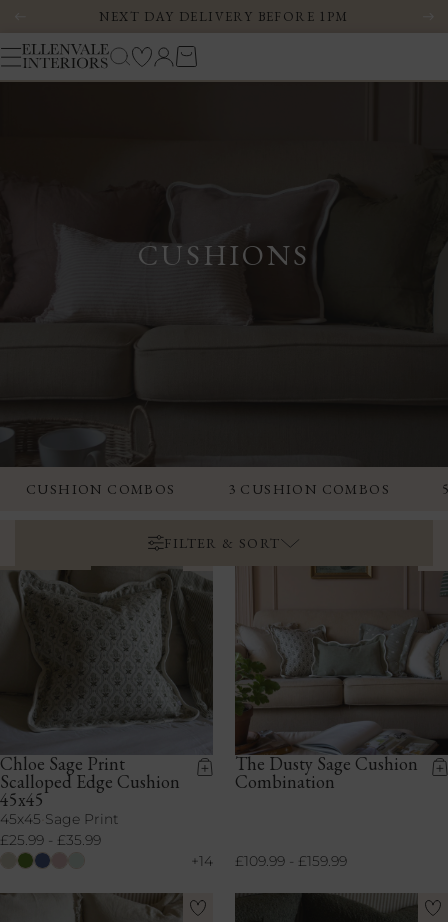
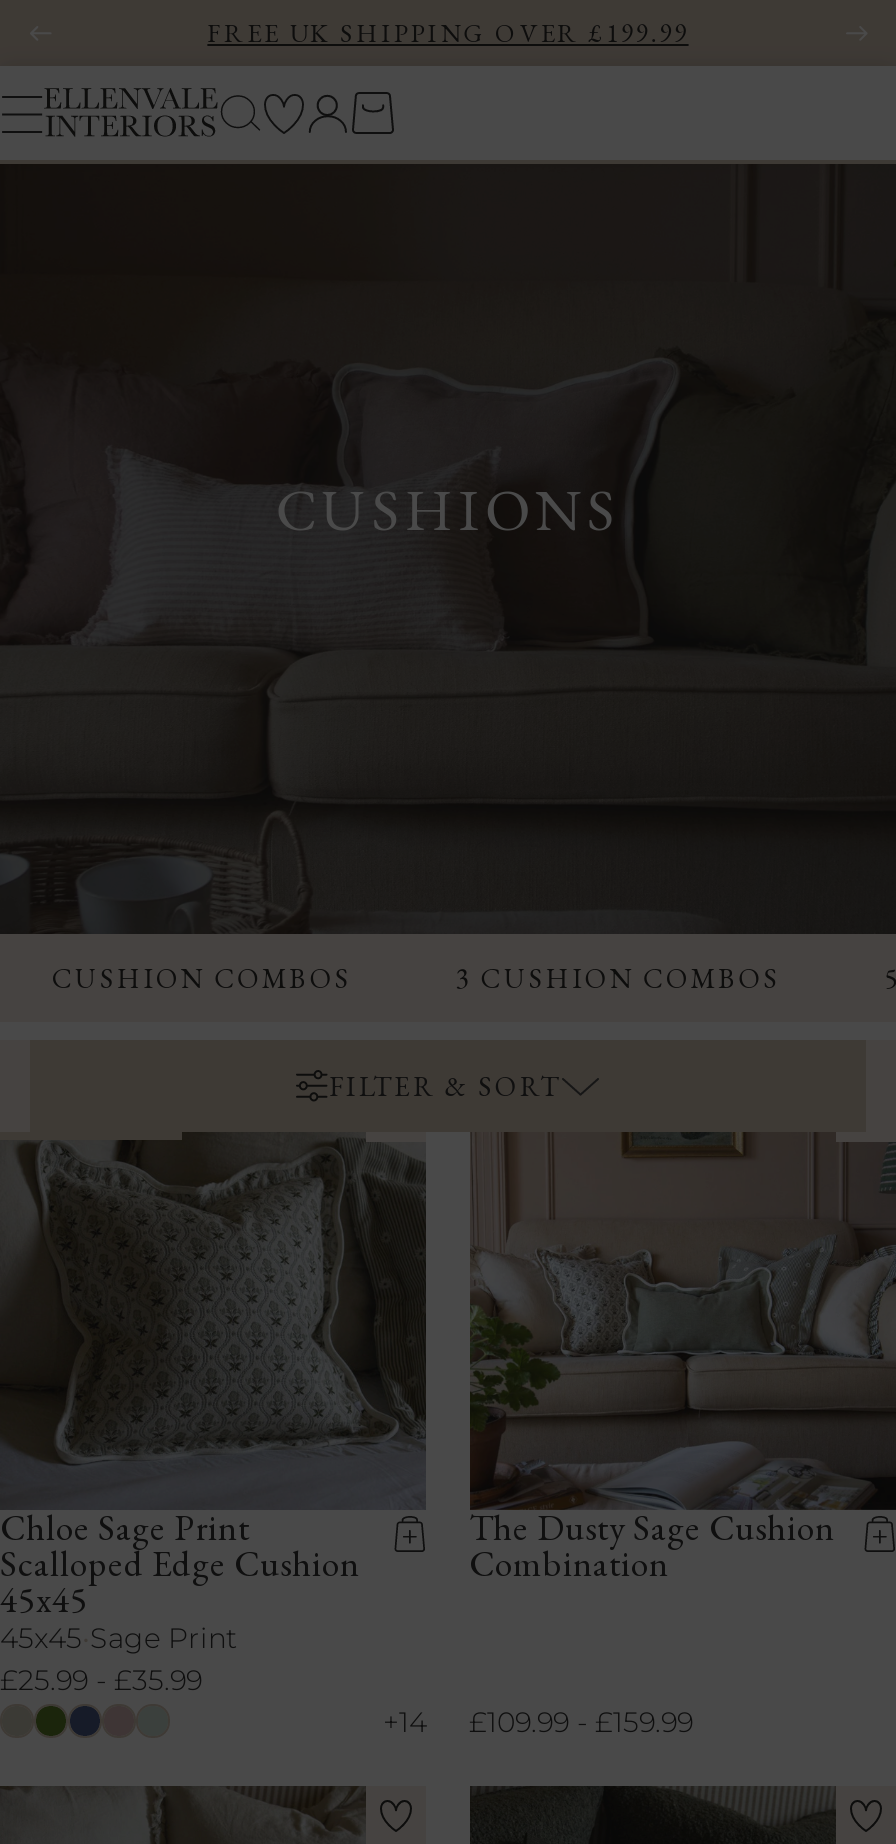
- NEXT DAY DELIVERY BEFORE 1PM
+ FREE UK SHIPPING OVER £199.99
